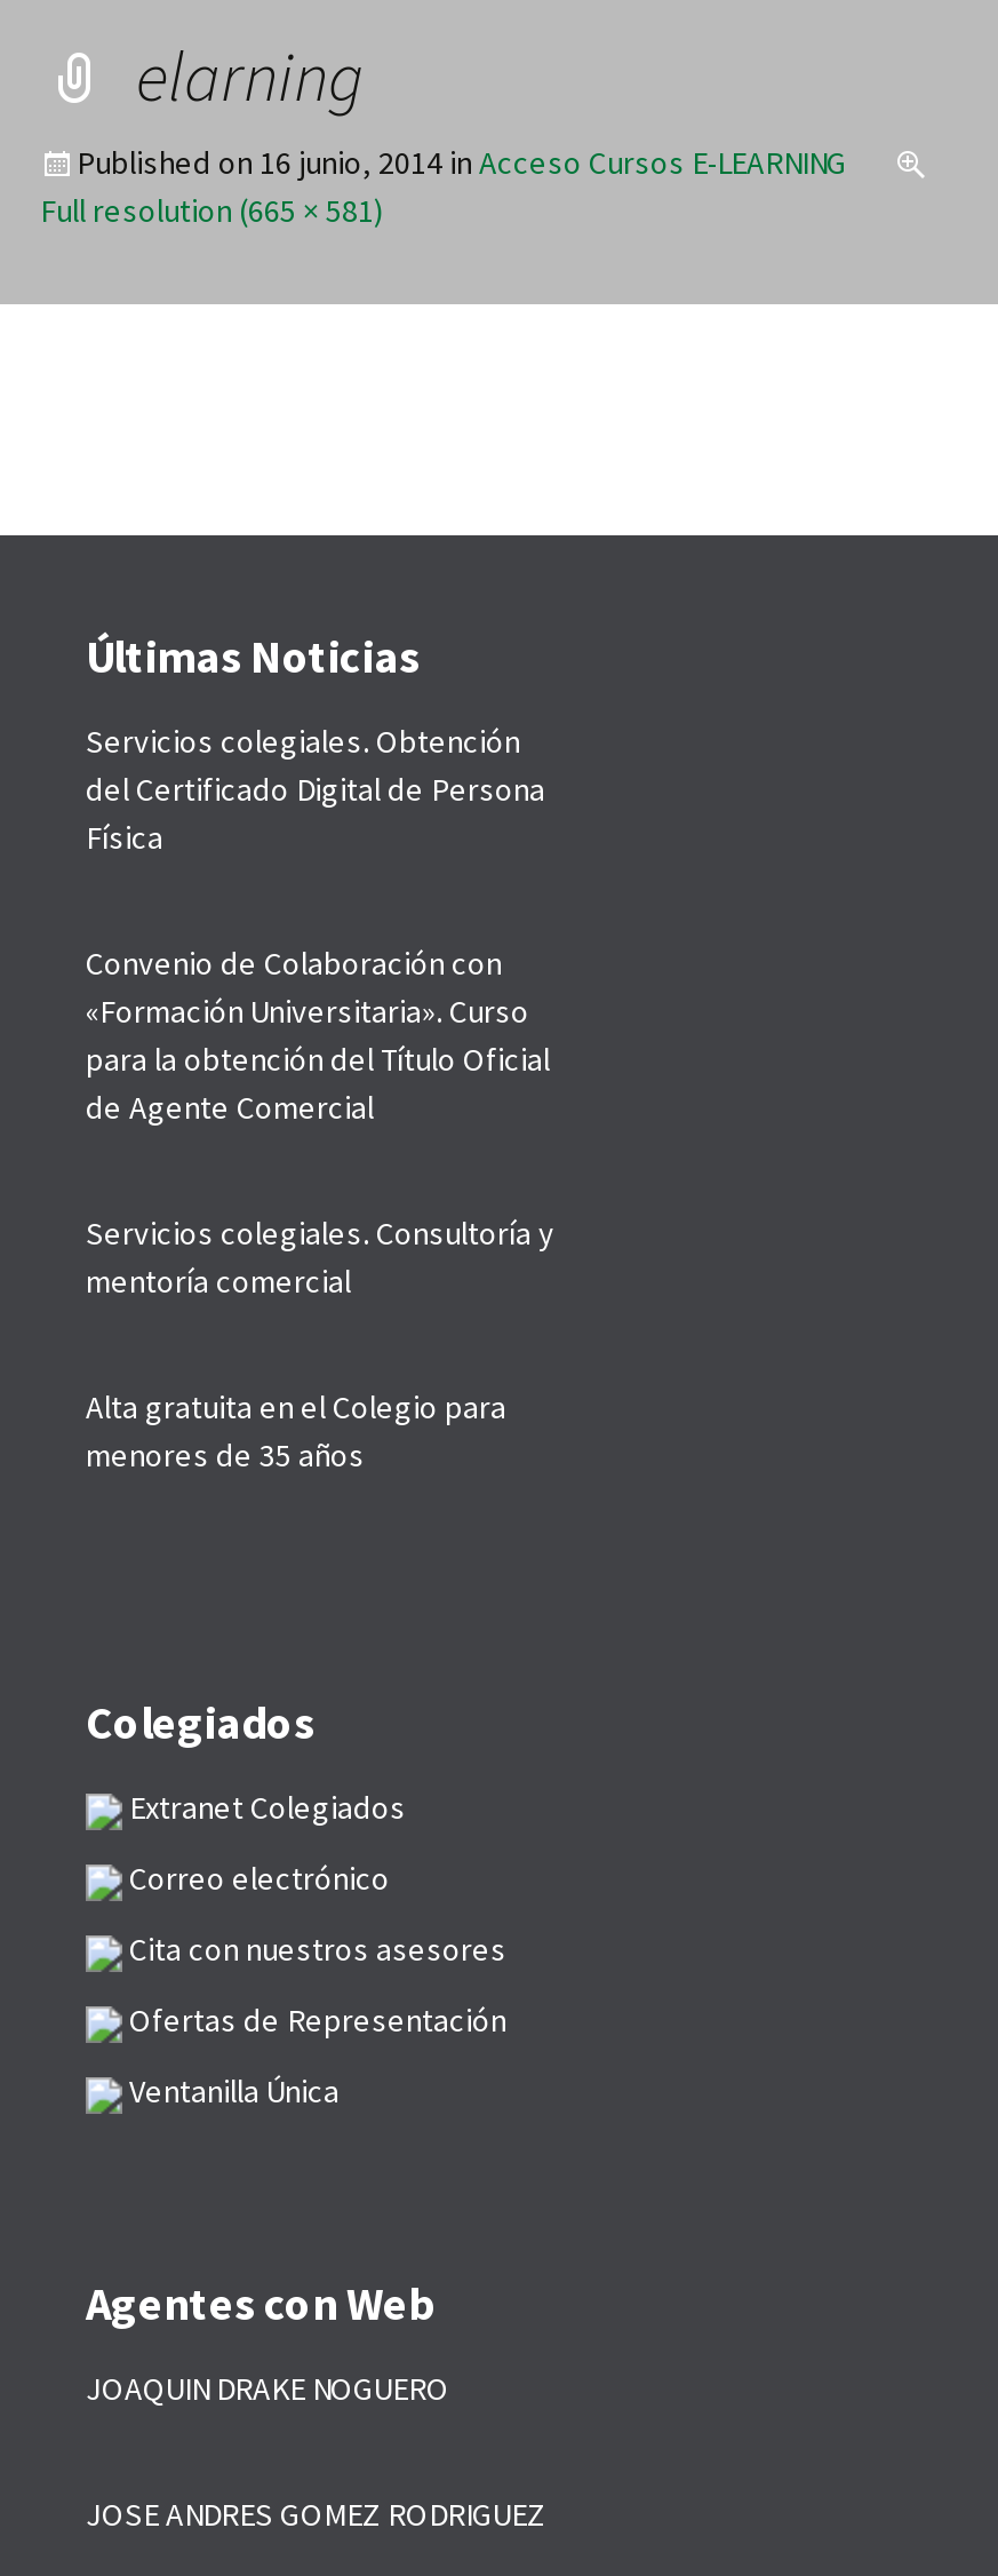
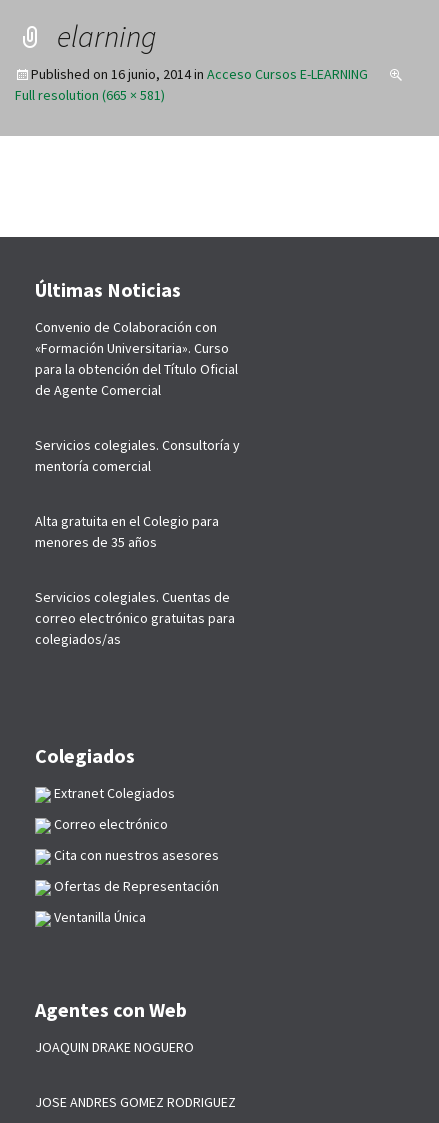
- Servicios colegiales. Obtención
- del Certificado Digital de Persona
- Física

moved up: Convenio de Colaboración con | «Formación Universitaria». Curso | para la obtención del Título Oficial | de Agente Comercial | Servicios colegiales. Consultoría y | mentoría comercial | Alta gratuita en el Colegio para | menores de 35 años

+ Servicios colegiales. Cuentas de
+ correo electrónico gratuitas para
+ colegiados/as
